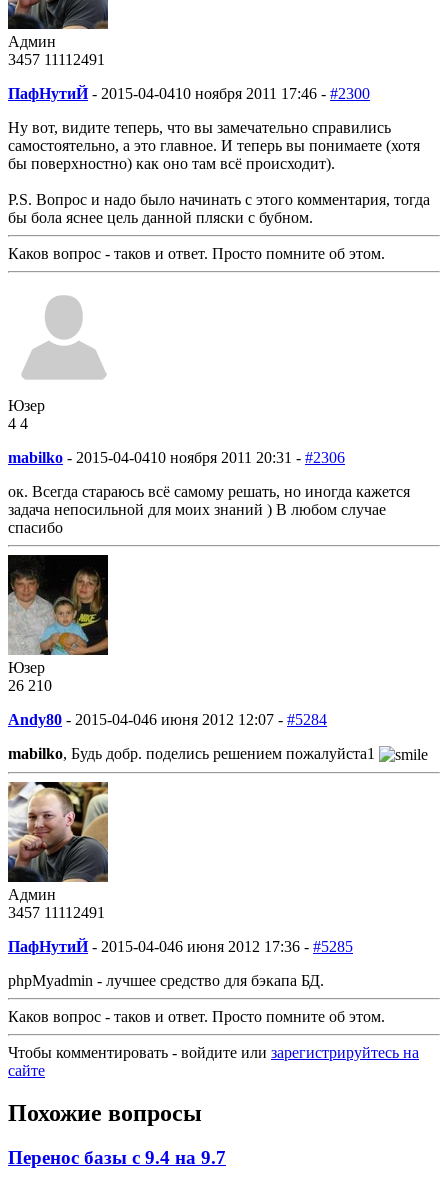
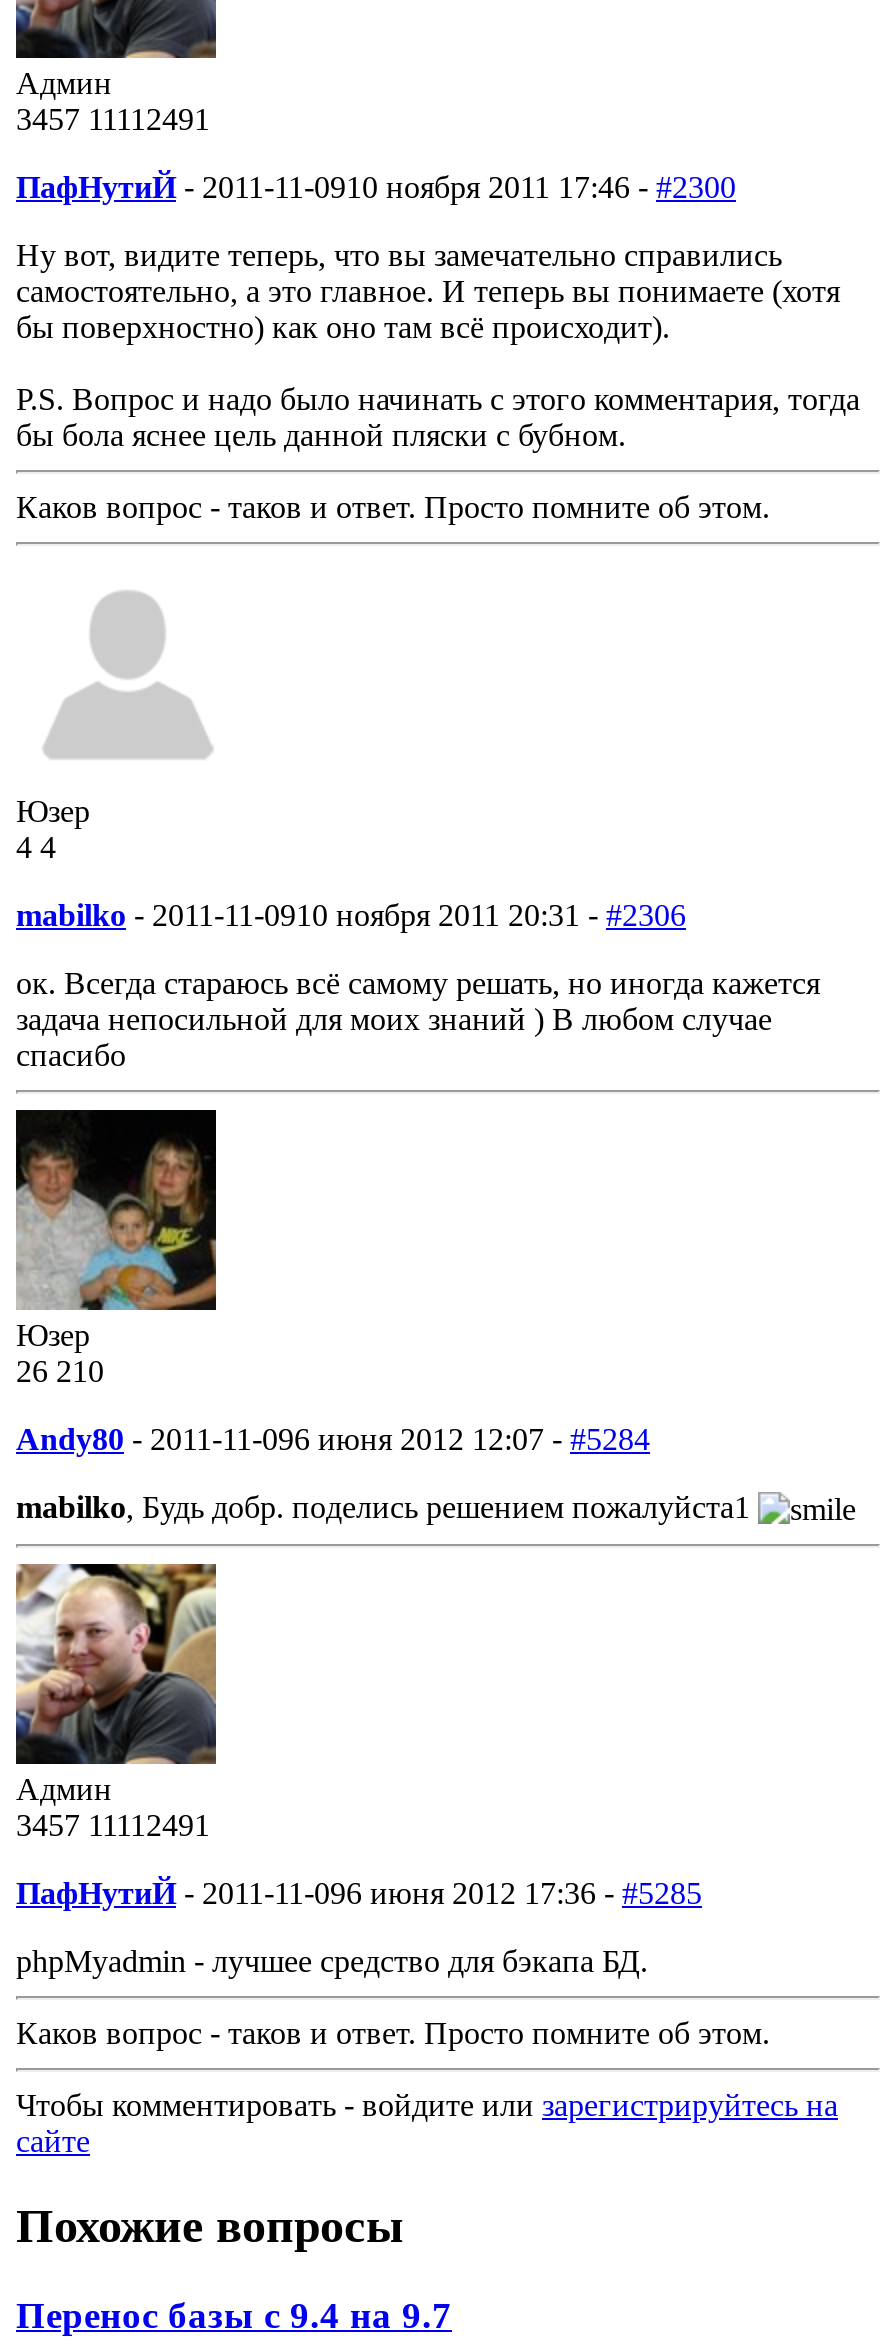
- ПафНутиЙ - 2015-04-0410 ноября 2011 17:46 - #2300
+ ПафНутиЙ - 2011-11-0910 ноября 2011 17:46 - #2300

- mabilko - 2015-04-0410 ноября 2011 20:31 - #2306
+ mabilko - 2011-11-0910 ноября 2011 20:31 - #2306

- Andy80 - 2015-04-046 июня 2012 12:07 - #5284
+ Andy80 - 2011-11-096 июня 2012 12:07 - #5284

- ПафНутиЙ - 2015-04-046 июня 2012 17:36 - #5285
+ ПафНутиЙ - 2011-11-096 июня 2012 17:36 - #5285
